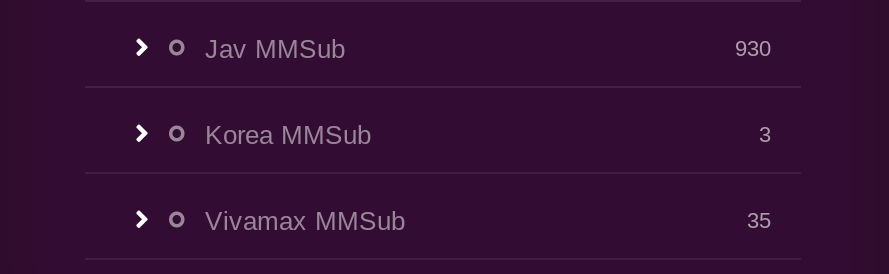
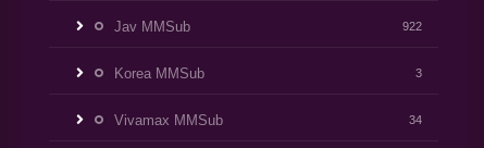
- 930
+ 922

- 35
+ 34
